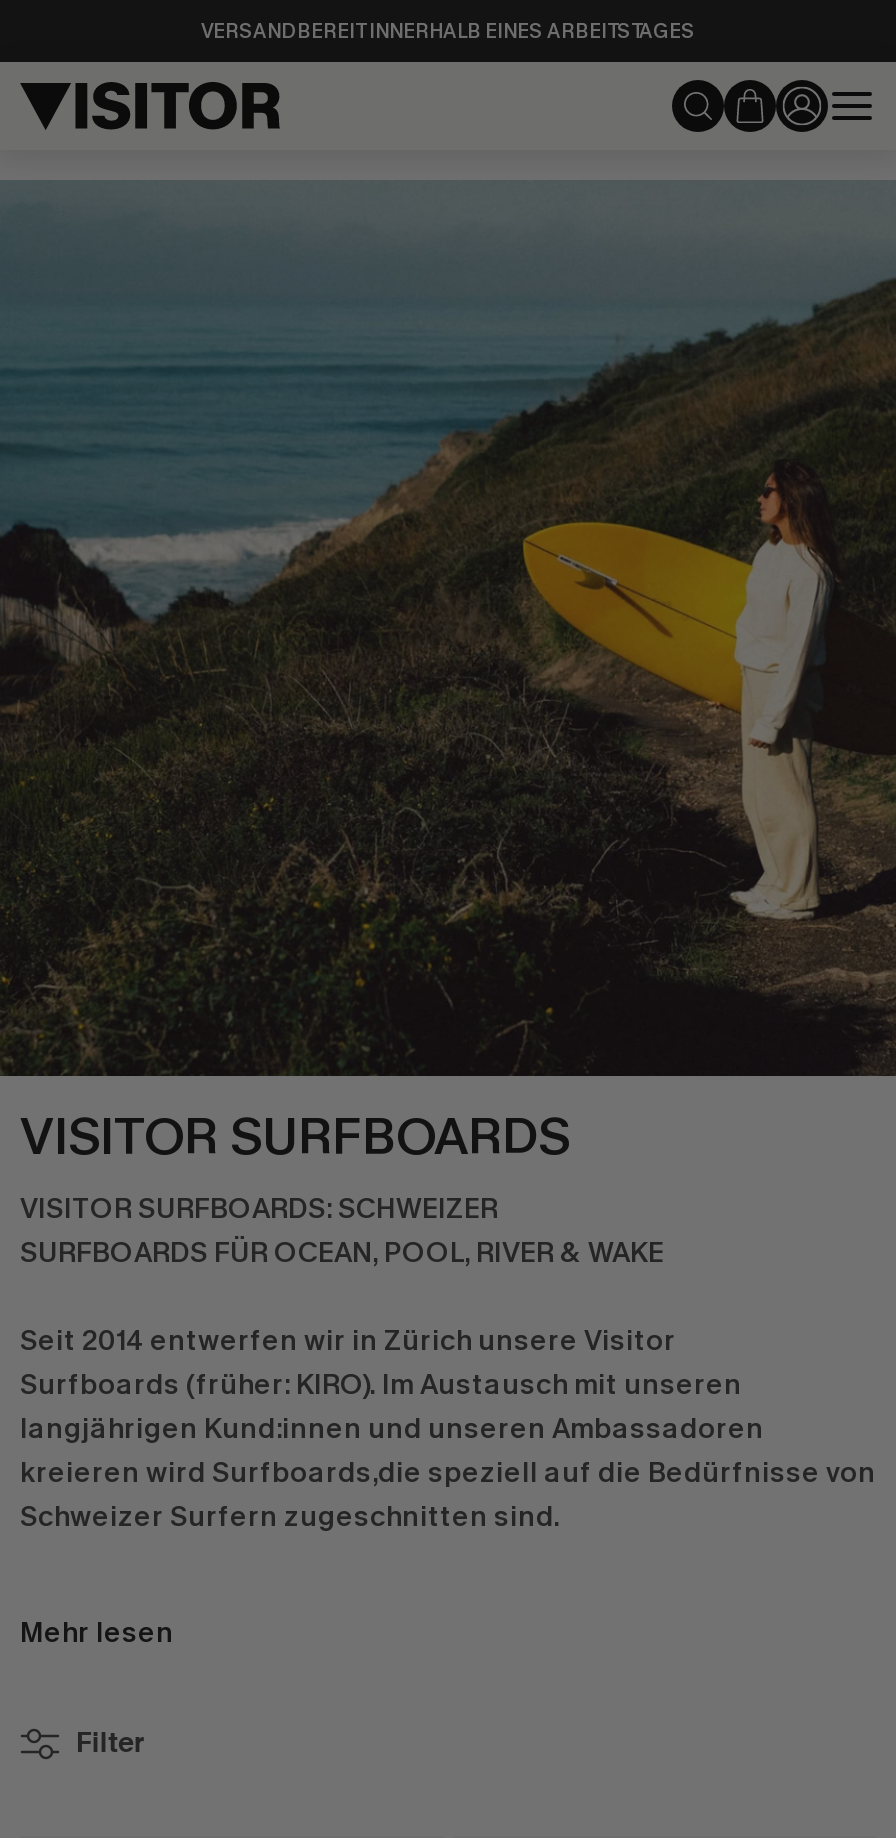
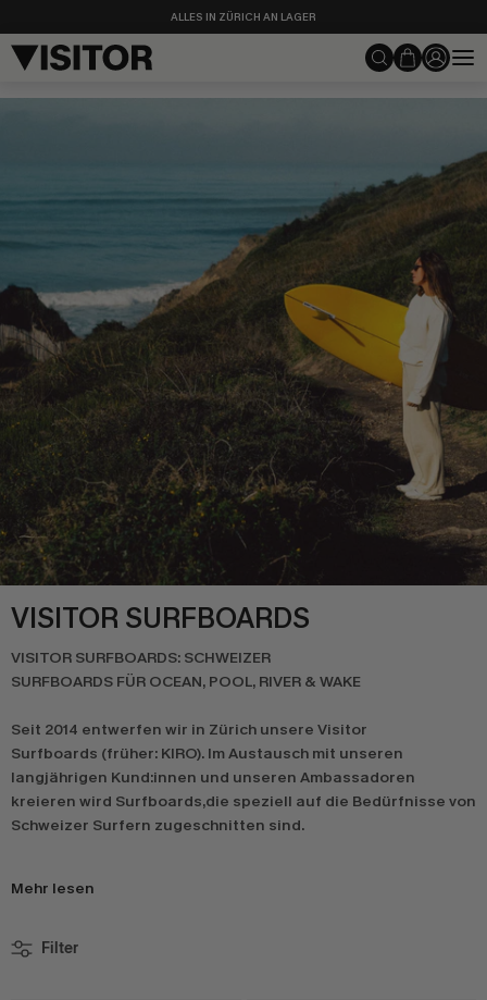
- VERSANDBEREIT INNERHALB EINES ARBEITSTAGES
+ ALLES IN ZÜRICH AN LAGER
